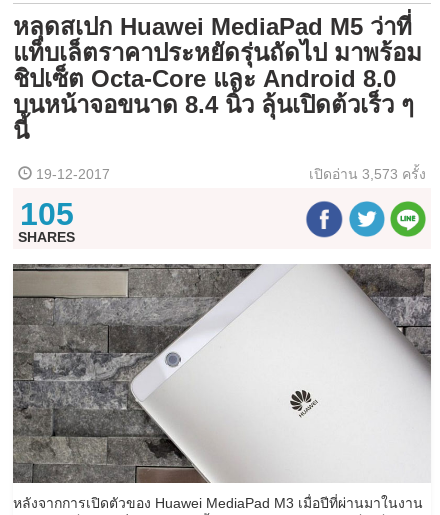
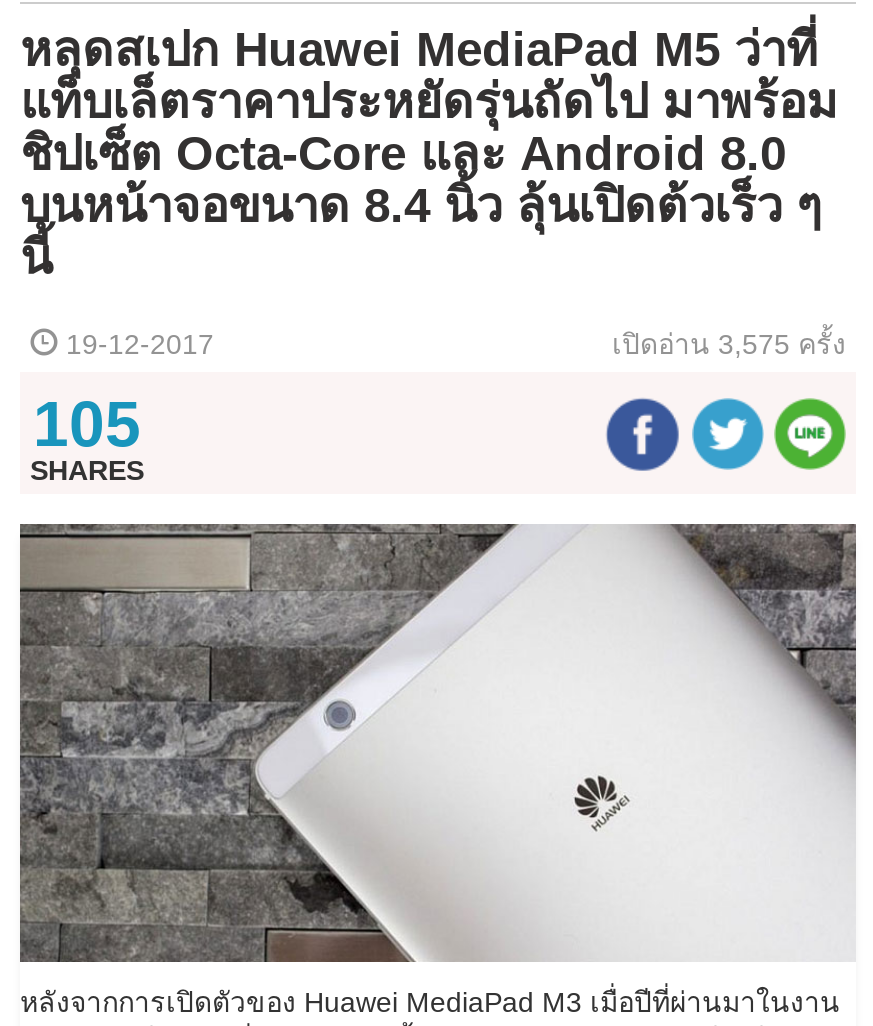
- เปิดอ่าน 3,573 ครั้ง
+ เปิดอ่าน 3,575 ครั้ง
